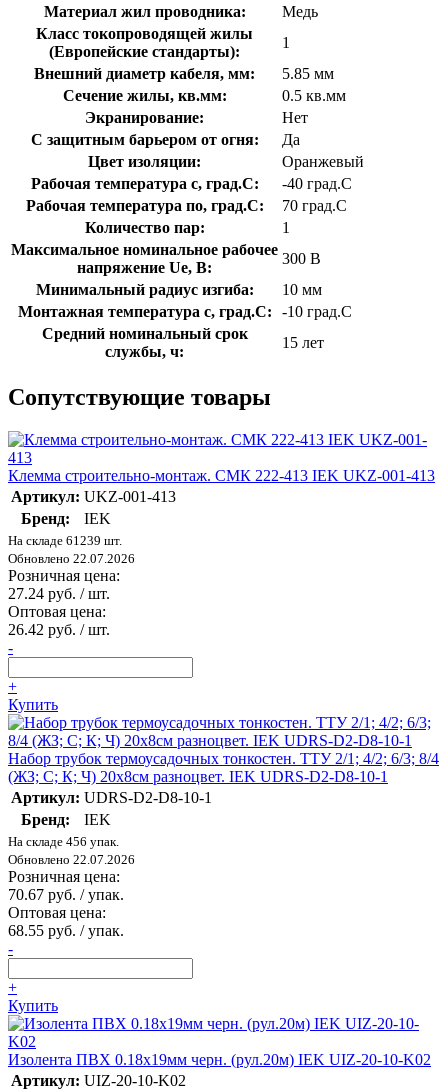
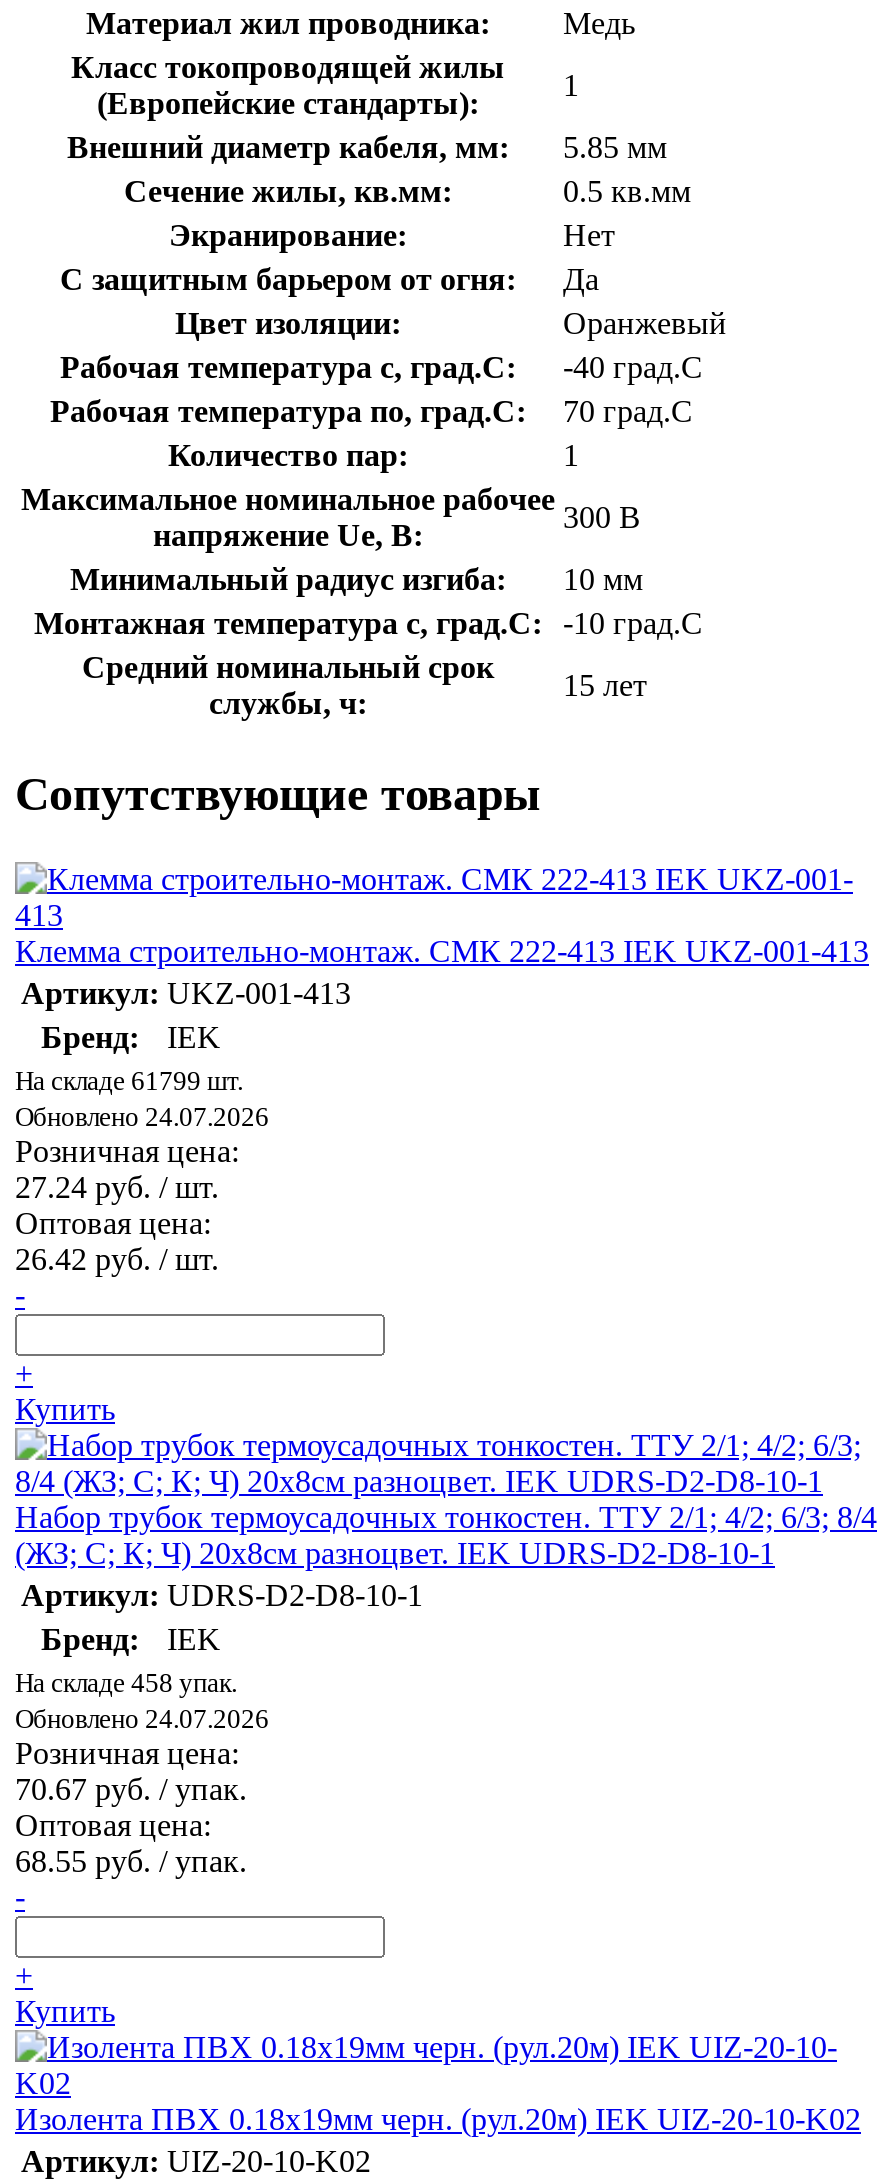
- На складе 61239 шт.
+ На складе 61799 шт.

- Обновлено 22.07.2026
+ Обновлено 24.07.2026

- На складе 456 упак.
+ На складе 458 упак.

- Обновлено 22.07.2026
+ Обновлено 24.07.2026
